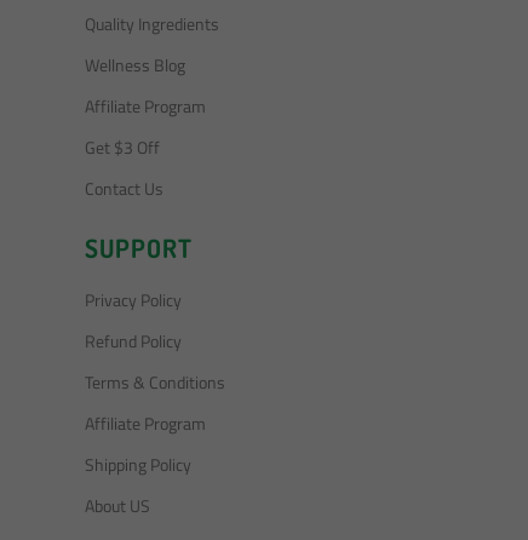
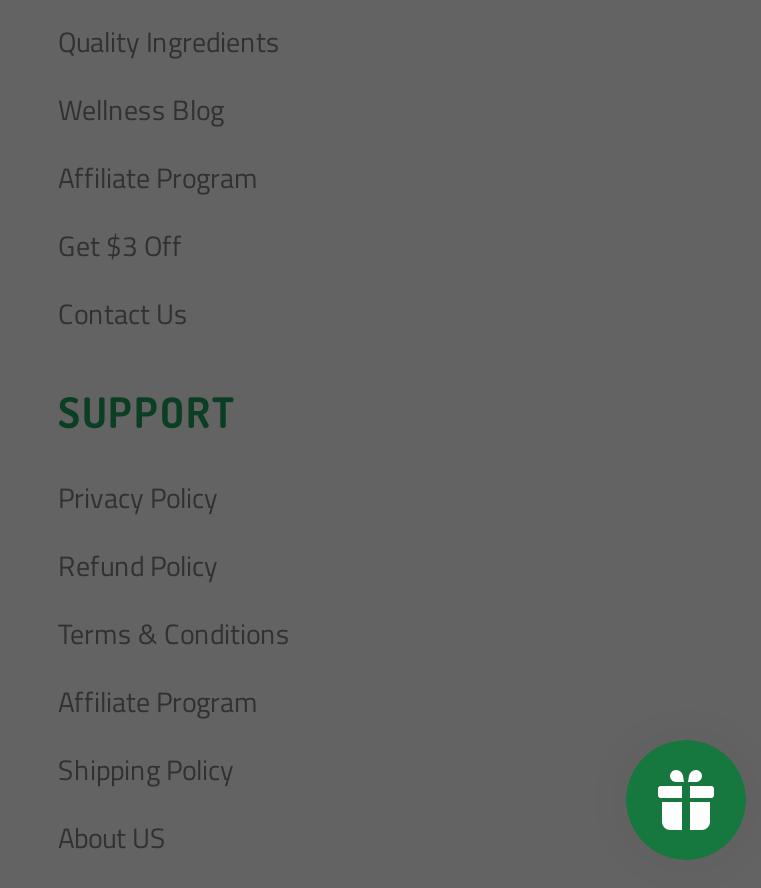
+ [image]
